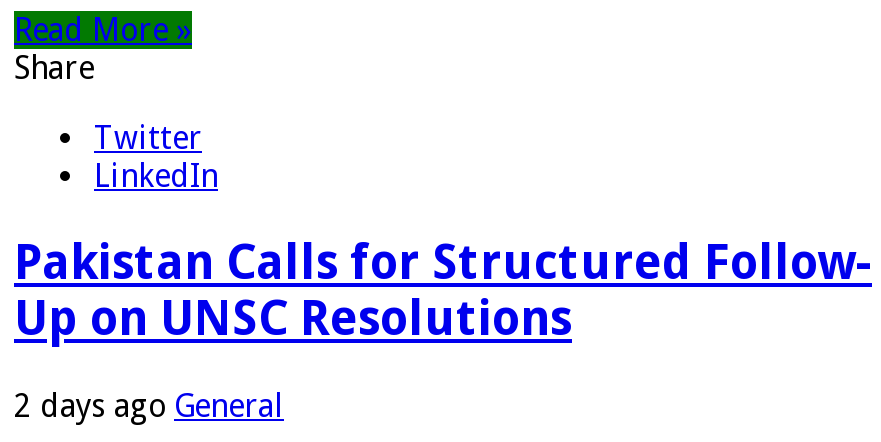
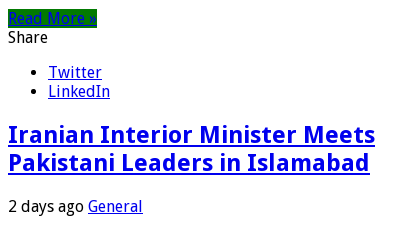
- Pakistan Calls for Structured Follow-
- Up on UNSC Resolutions
+ Iranian Interior Minister Meets
+ Pakistani Leaders in Islamabad
